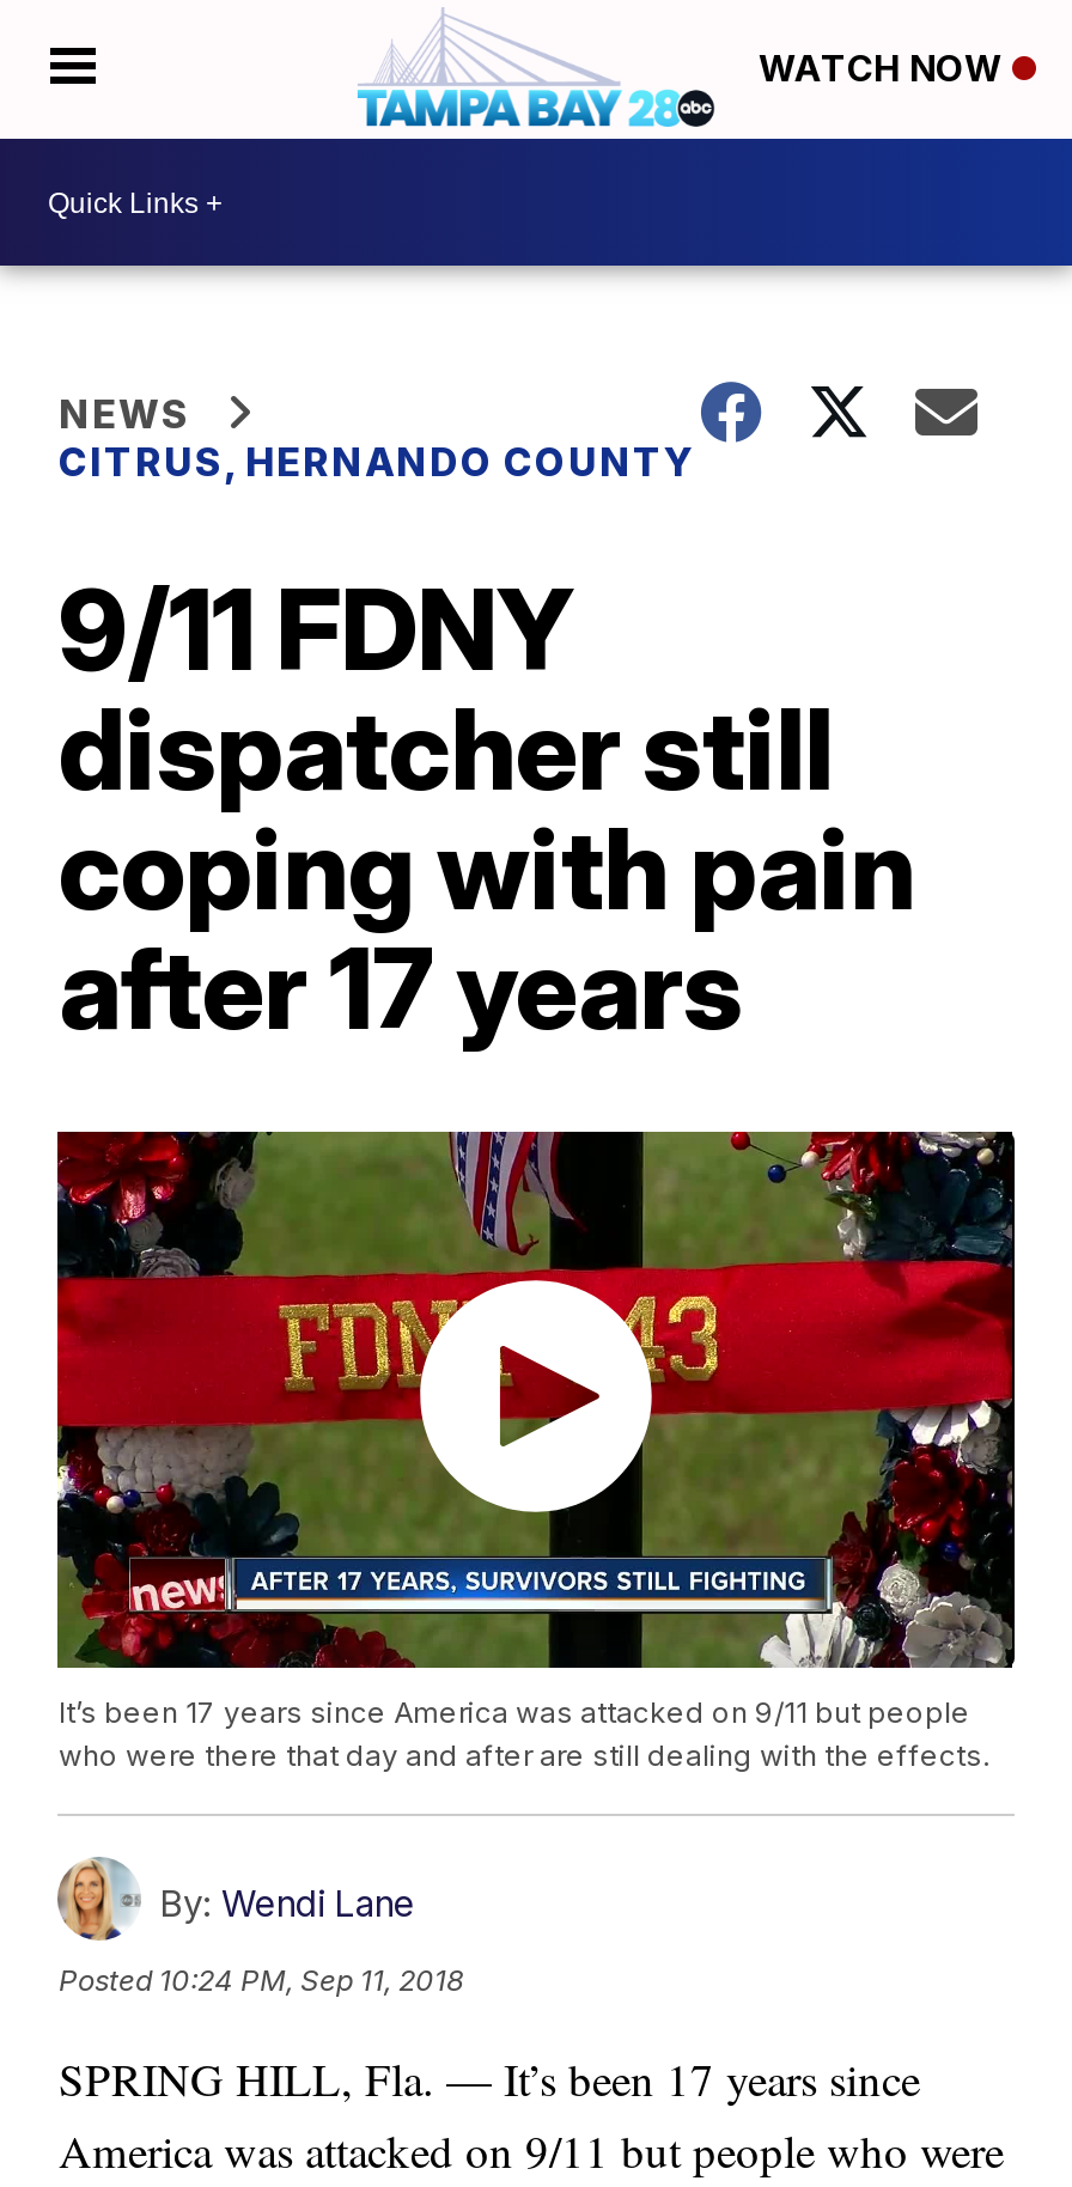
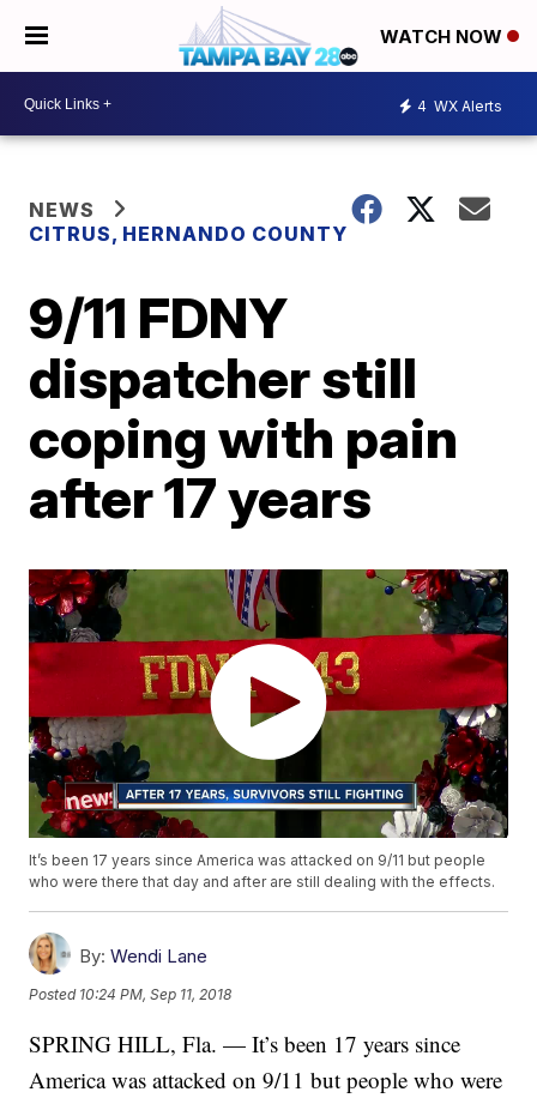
+ 4 WX Alerts
